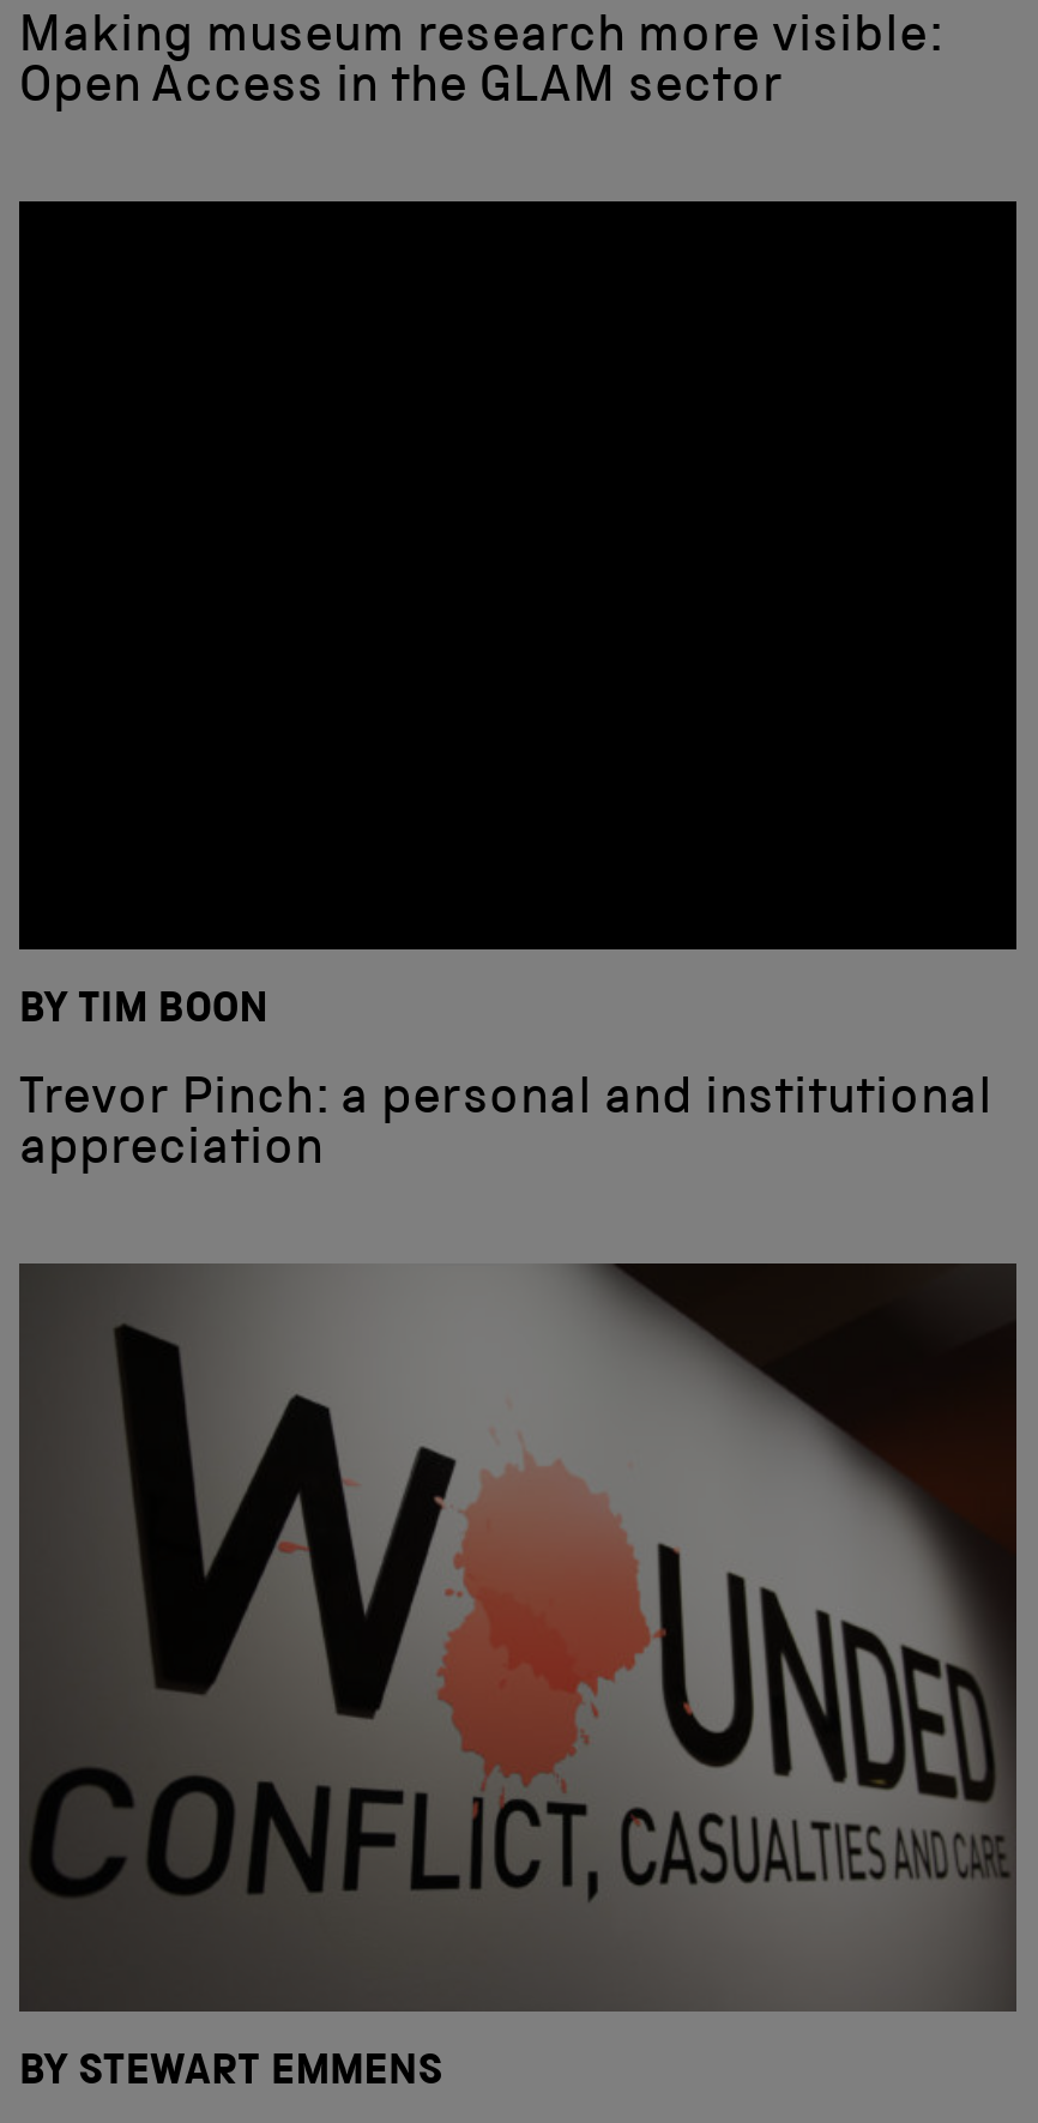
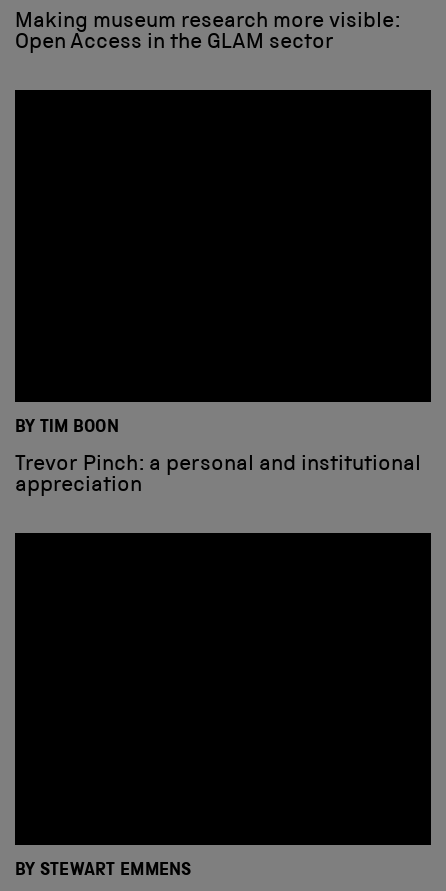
- [image]
